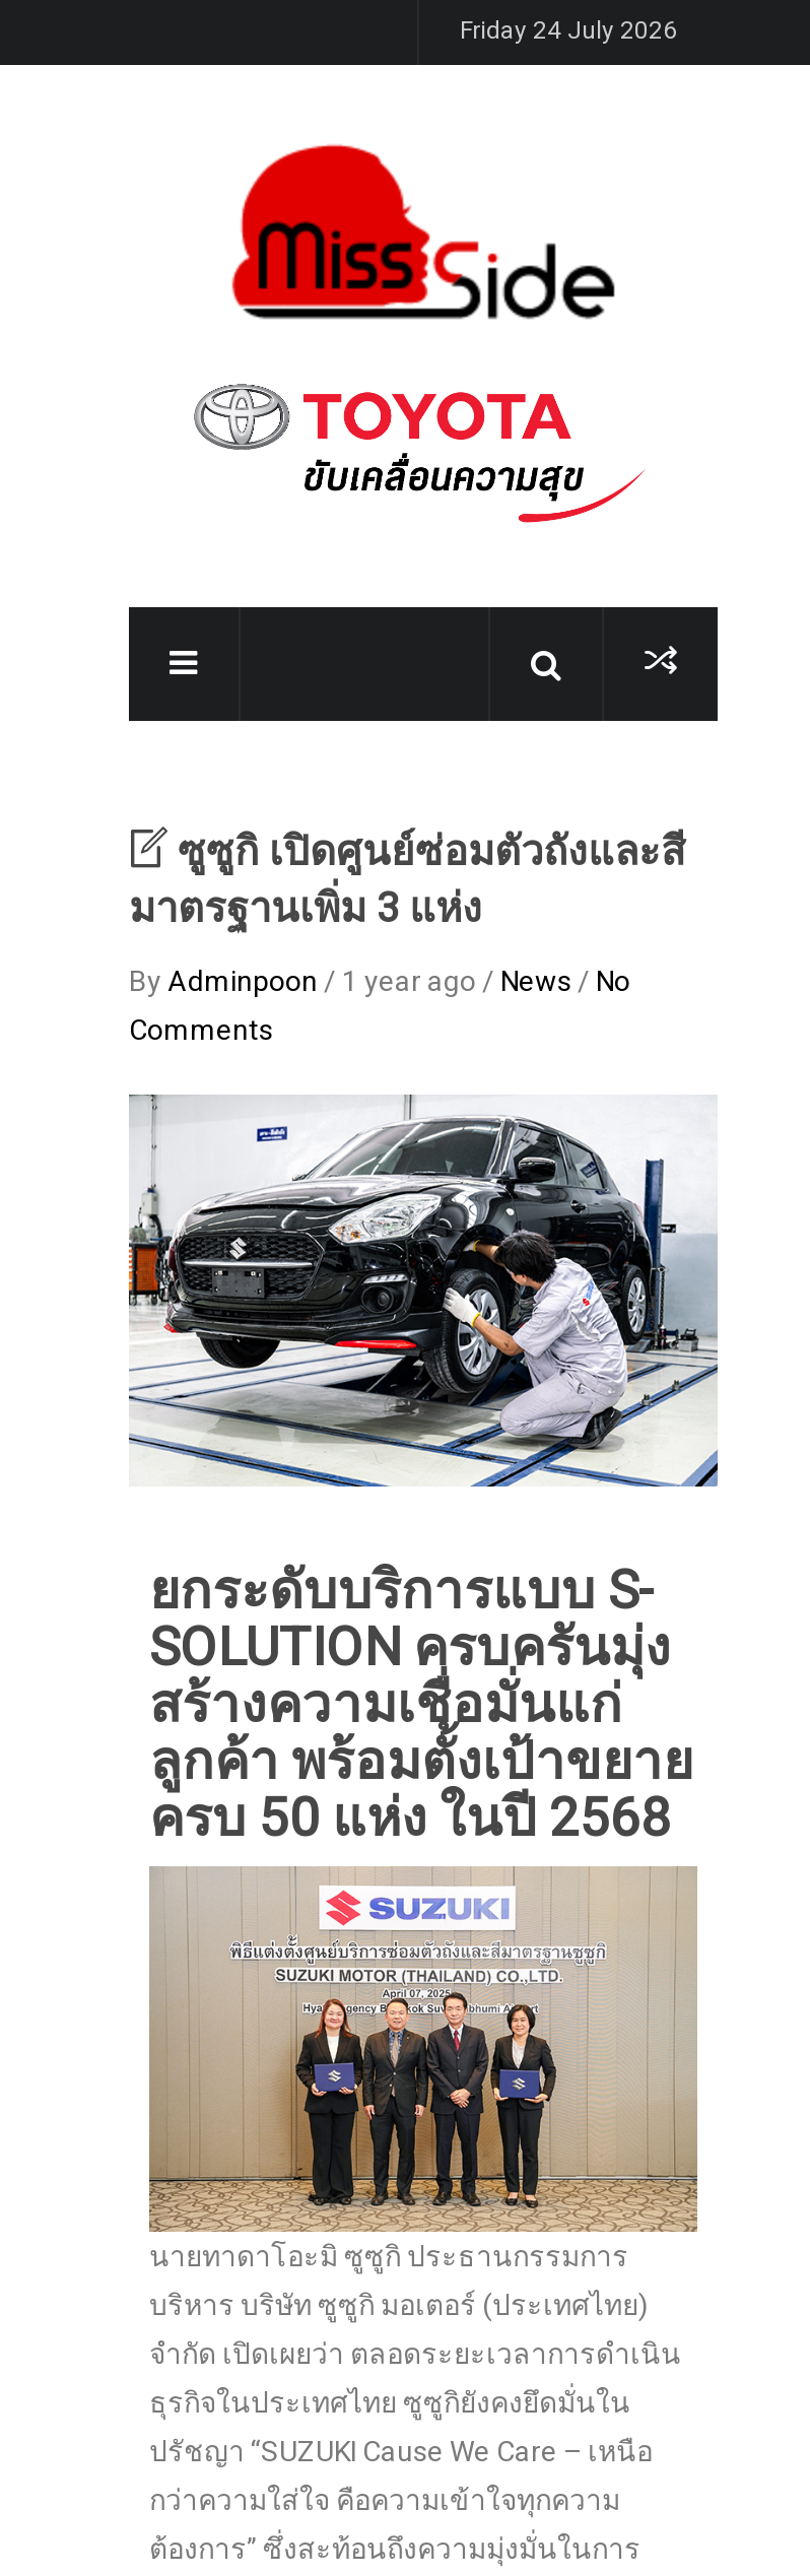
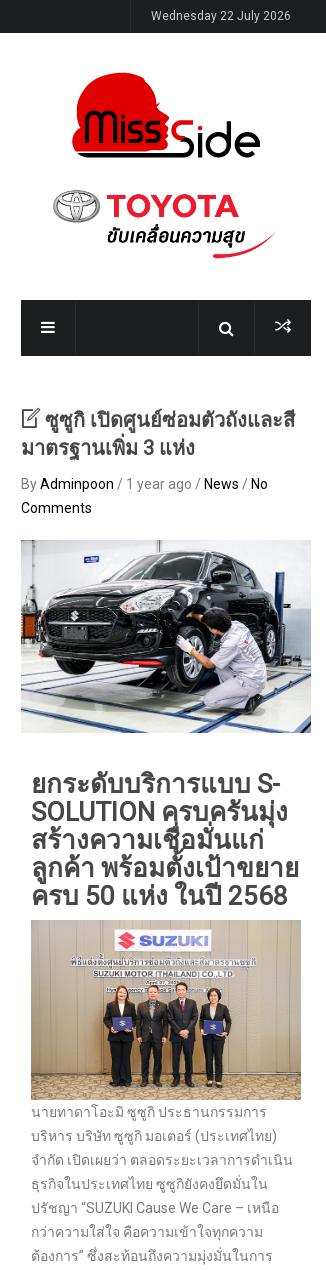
- Friday 24 July 2026
+ Wednesday 22 July 2026
